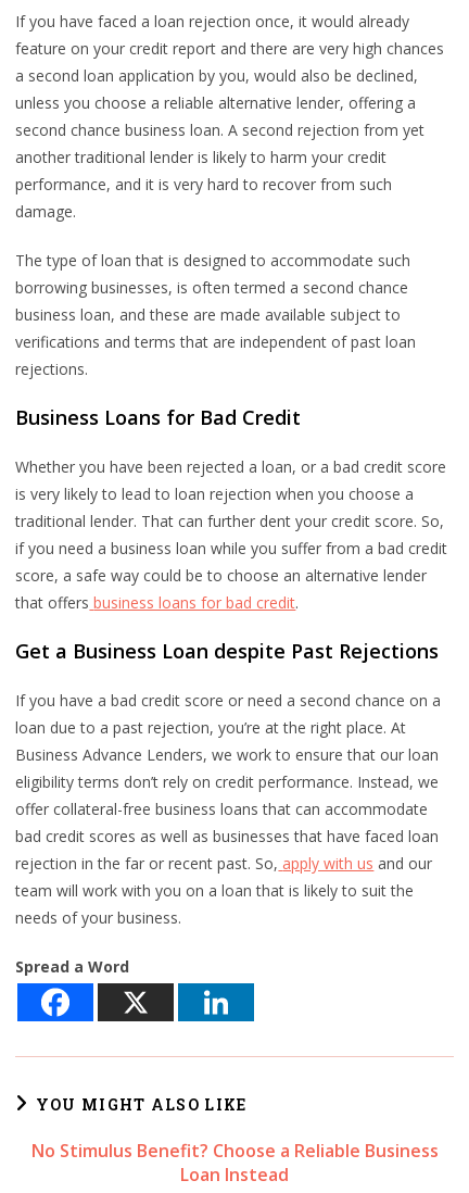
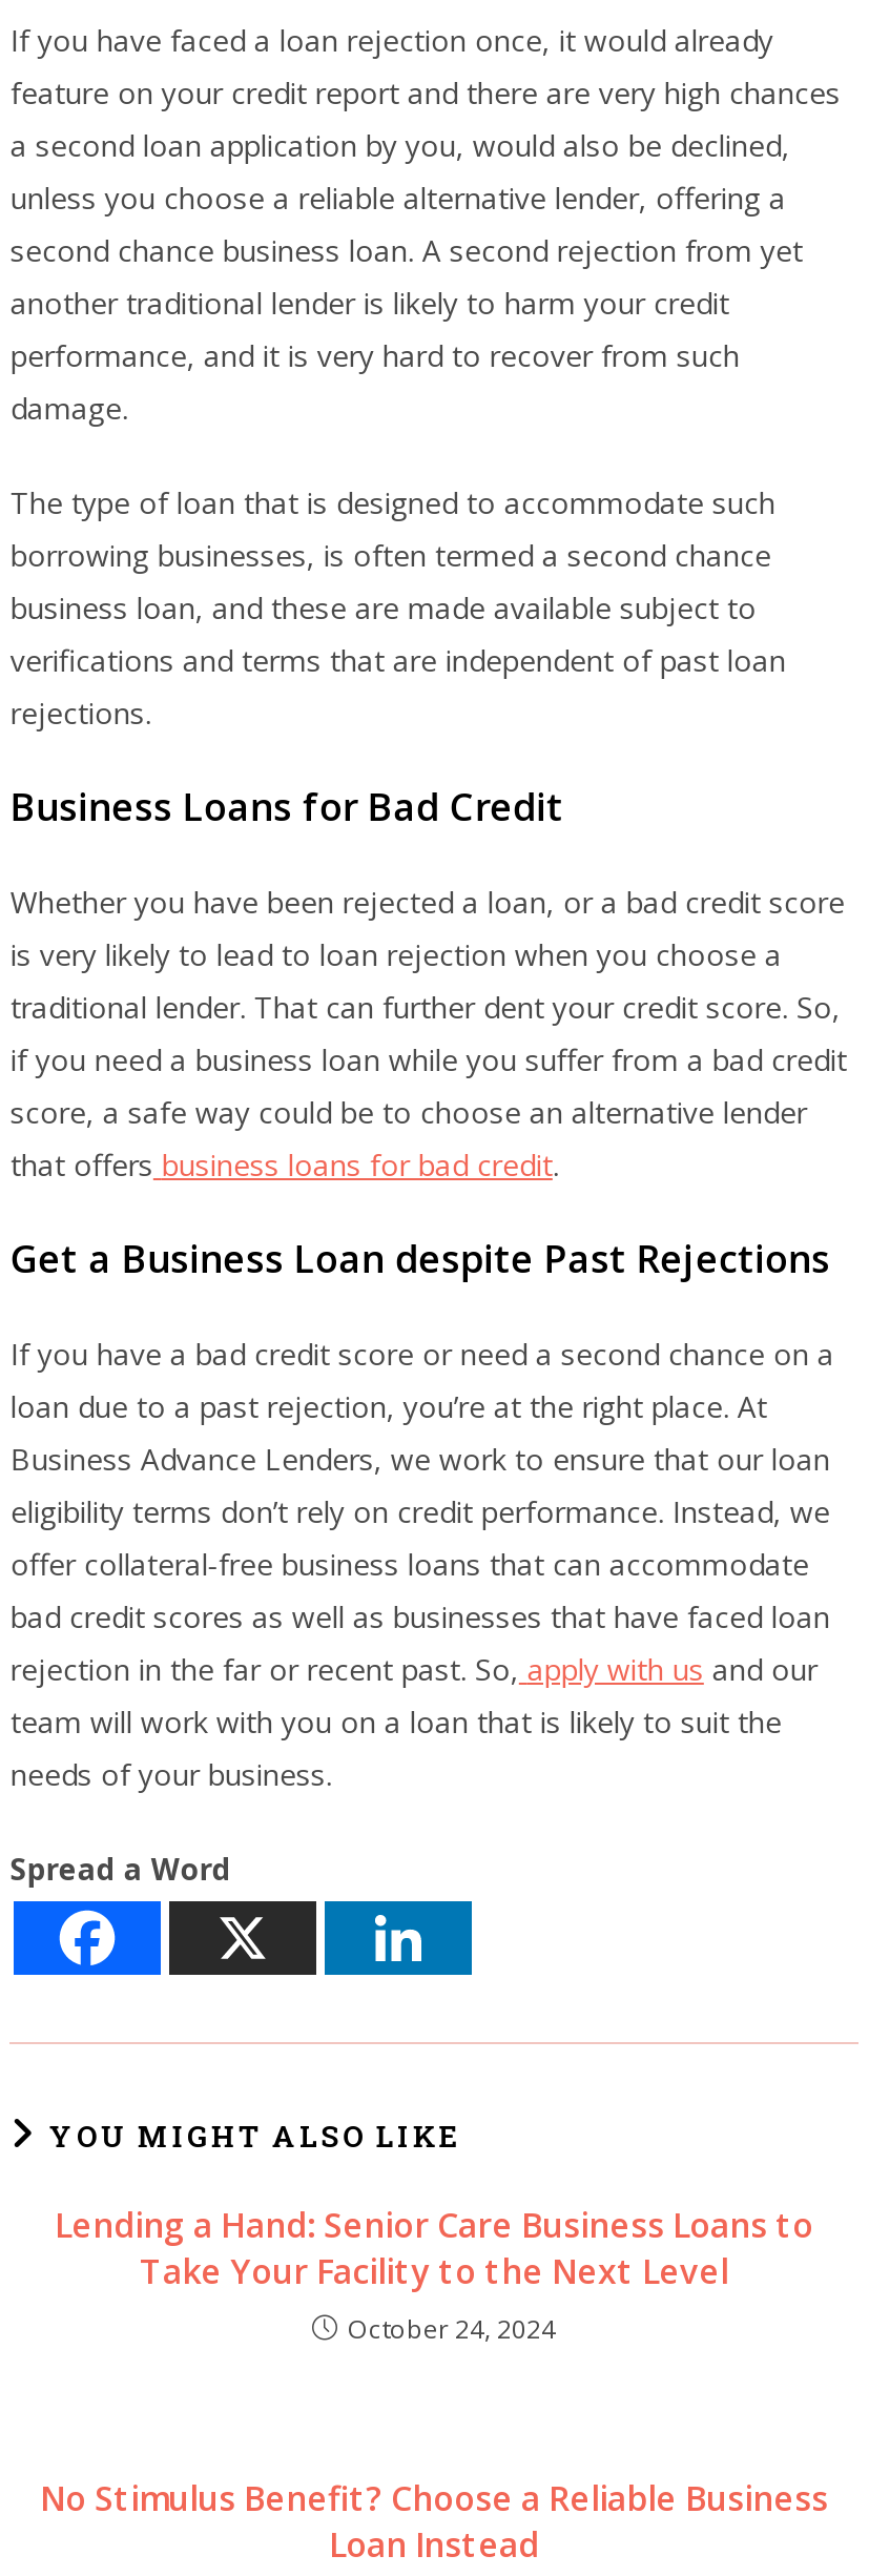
+ Lending a Hand: Senior Care Business Loans to
+ Take Your Facility to the Next Level
+ October 24, 2024
